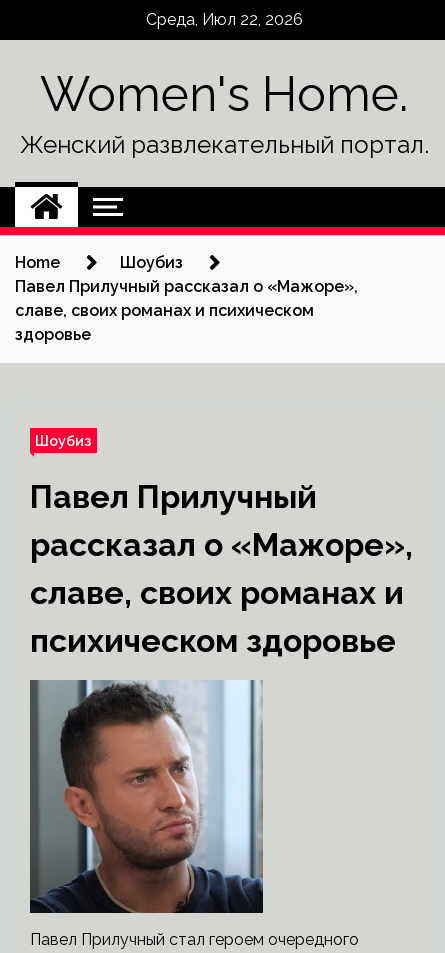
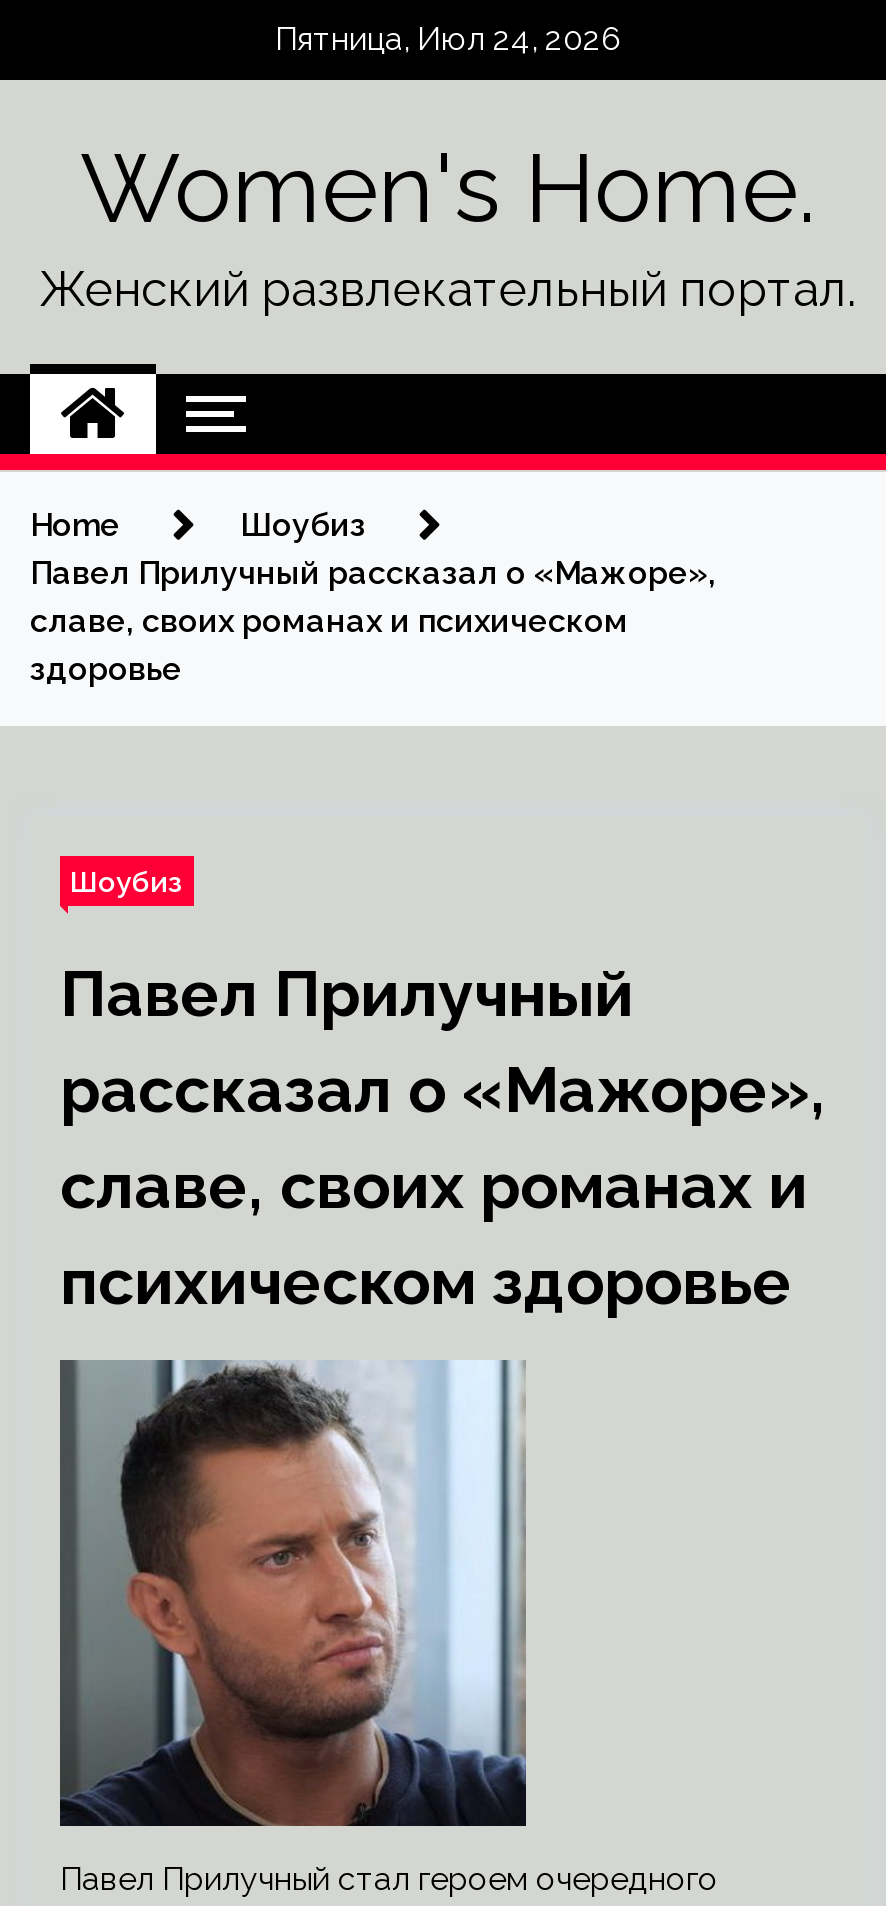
- Среда, Июл 22, 2026
+ Пятница, Июл 24, 2026
